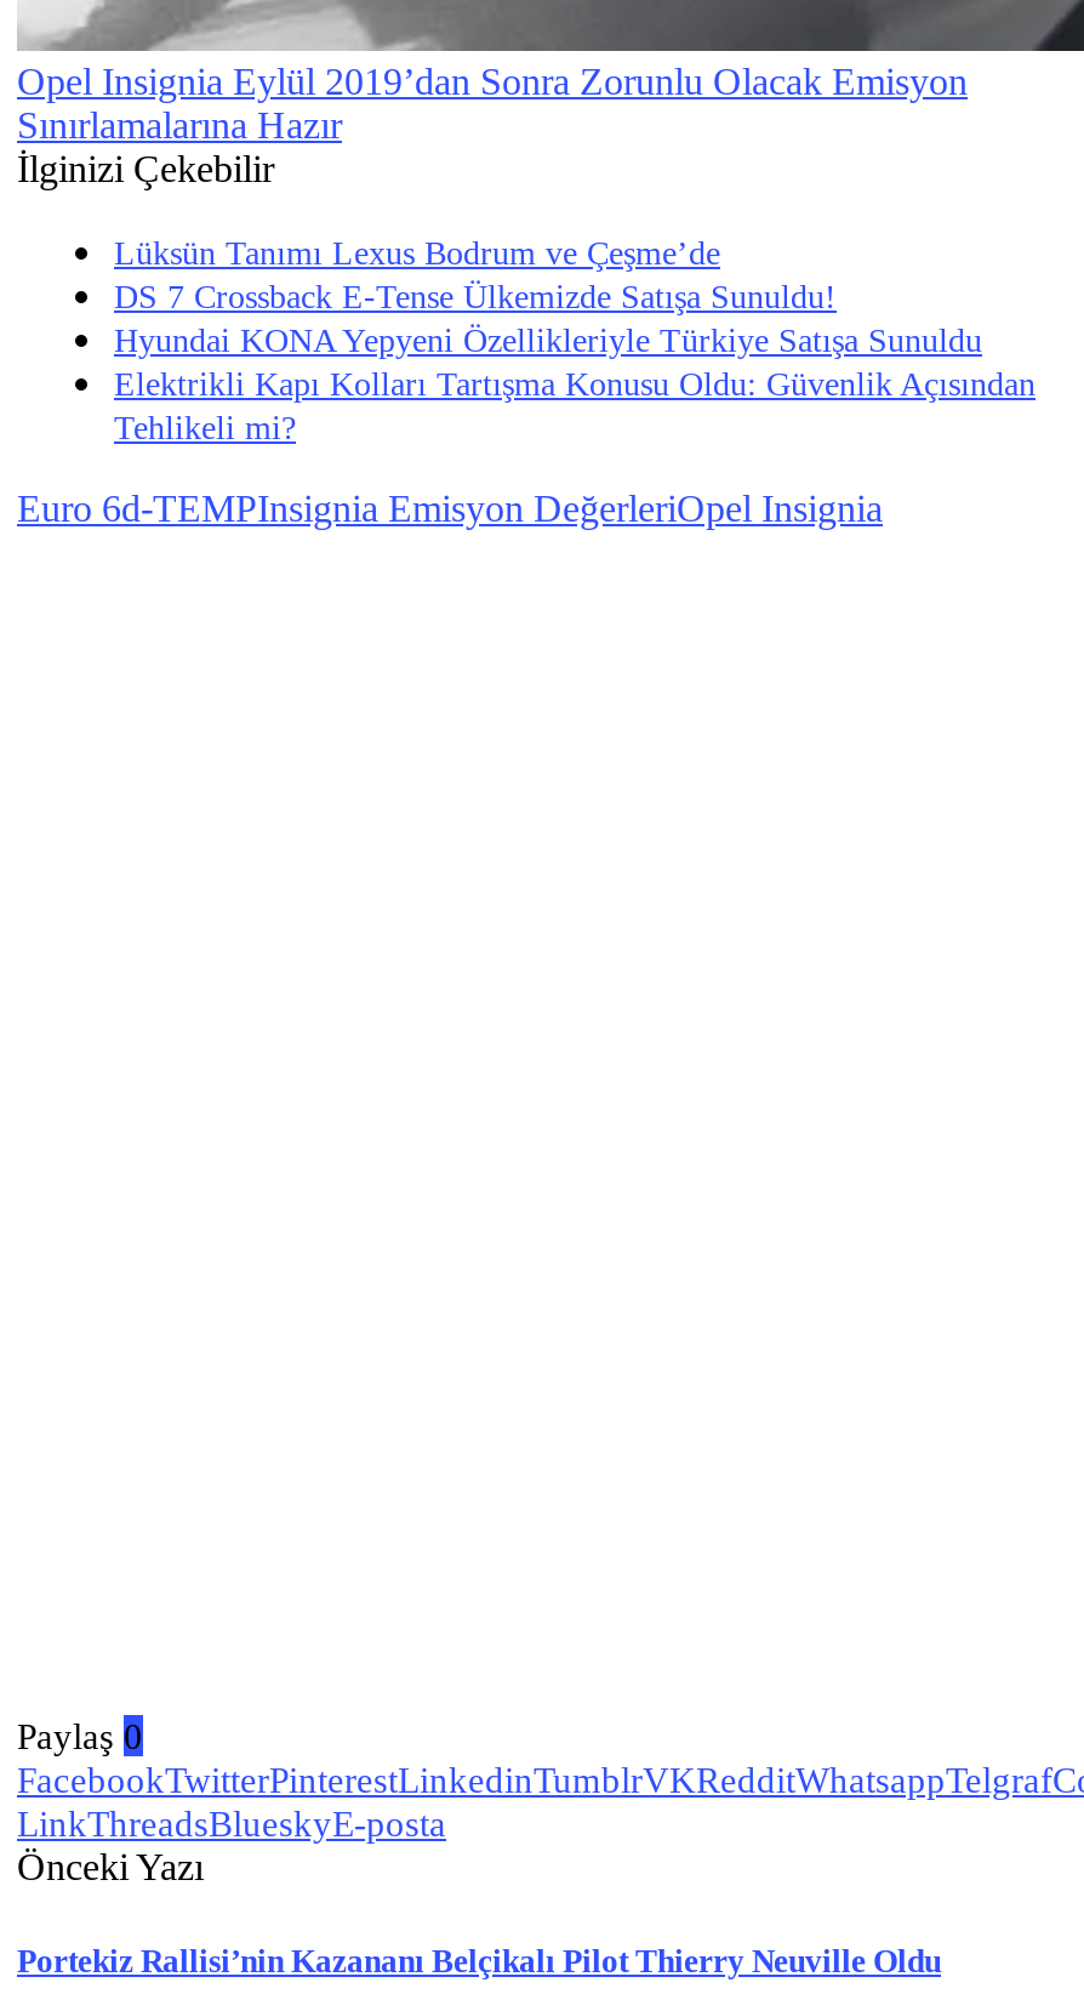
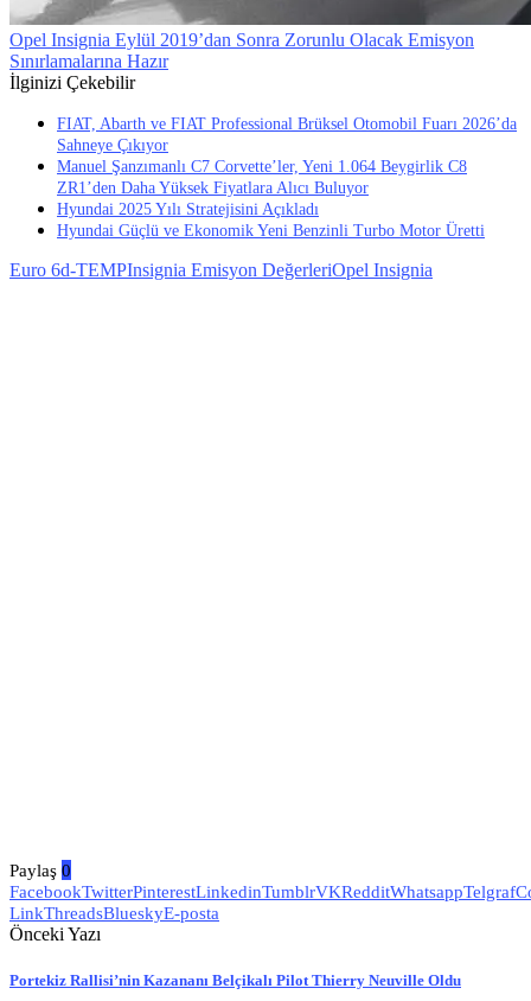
- Lüksün Tanımı Lexus Bodrum ve Çeşme’de
- DS 7 Crossback E-Tense Ülkemizde Satışa Sunuldu!
- Hyundai KONA Yepyeni Özellikleriyle Türkiye Satışa Sunuldu
- Elektrikli Kapı Kolları Tartışma Konusu Oldu: Güvenlik Açısından
- Tehlikeli mi?
+ FIAT, Abarth ve FIAT Professional Brüksel Otomobil Fuarı 2026’da
+ Sahneye Çıkıyor
+ Manuel Şanzımanlı C7 Corvette’ler, Yeni 1.064 Beygirlik C8
+ ZR1’den Daha Yüksek Fiyatlara Alıcı Buluyor
+ Hyundai 2025 Yılı Stratejisini Açıkladı
+ Hyundai Güçlü ve Ekonomik Yeni Benzinli Turbo Motor Üretti
